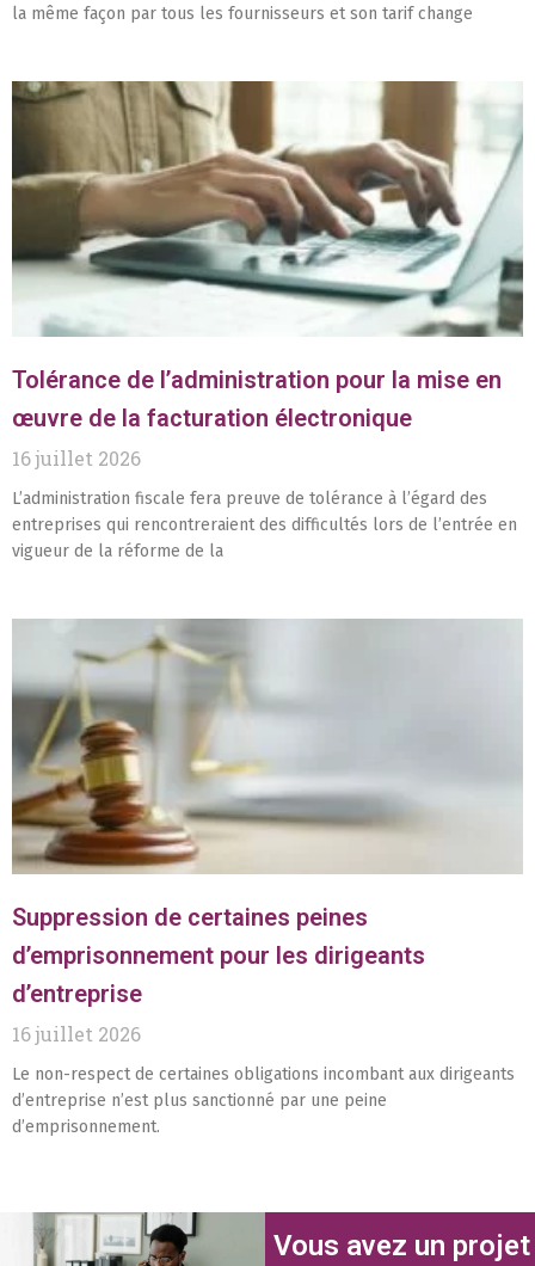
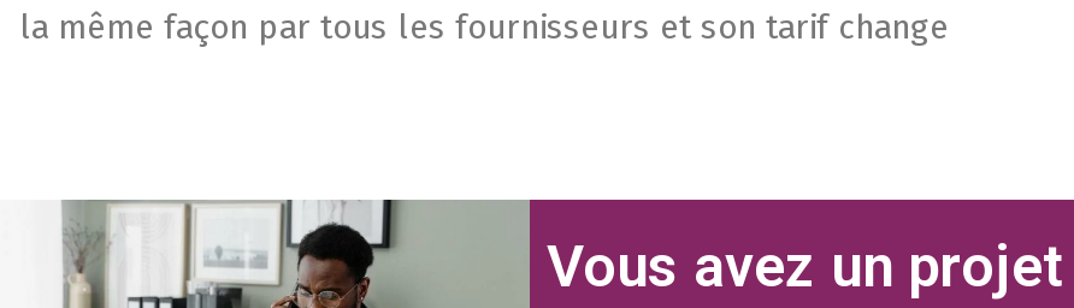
- [image]
- Tolérance de l’administration pour la mise en
- œuvre de la facturation électronique
- 16 juillet 2026
- L’administration fiscale fera preuve de tolérance à l’égard des
- entreprises qui rencontreraient des difficultés lors de l’entrée en
- vigueur de la réforme de la

- [image]
- Suppression de certaines peines
- d’emprisonnement pour les dirigeants
- d’entreprise
- 16 juillet 2026
- Le non-respect de certaines obligations incombant aux dirigeants
- d’entreprise n’est plus sanctionné par une peine
- d’emprisonnement.
